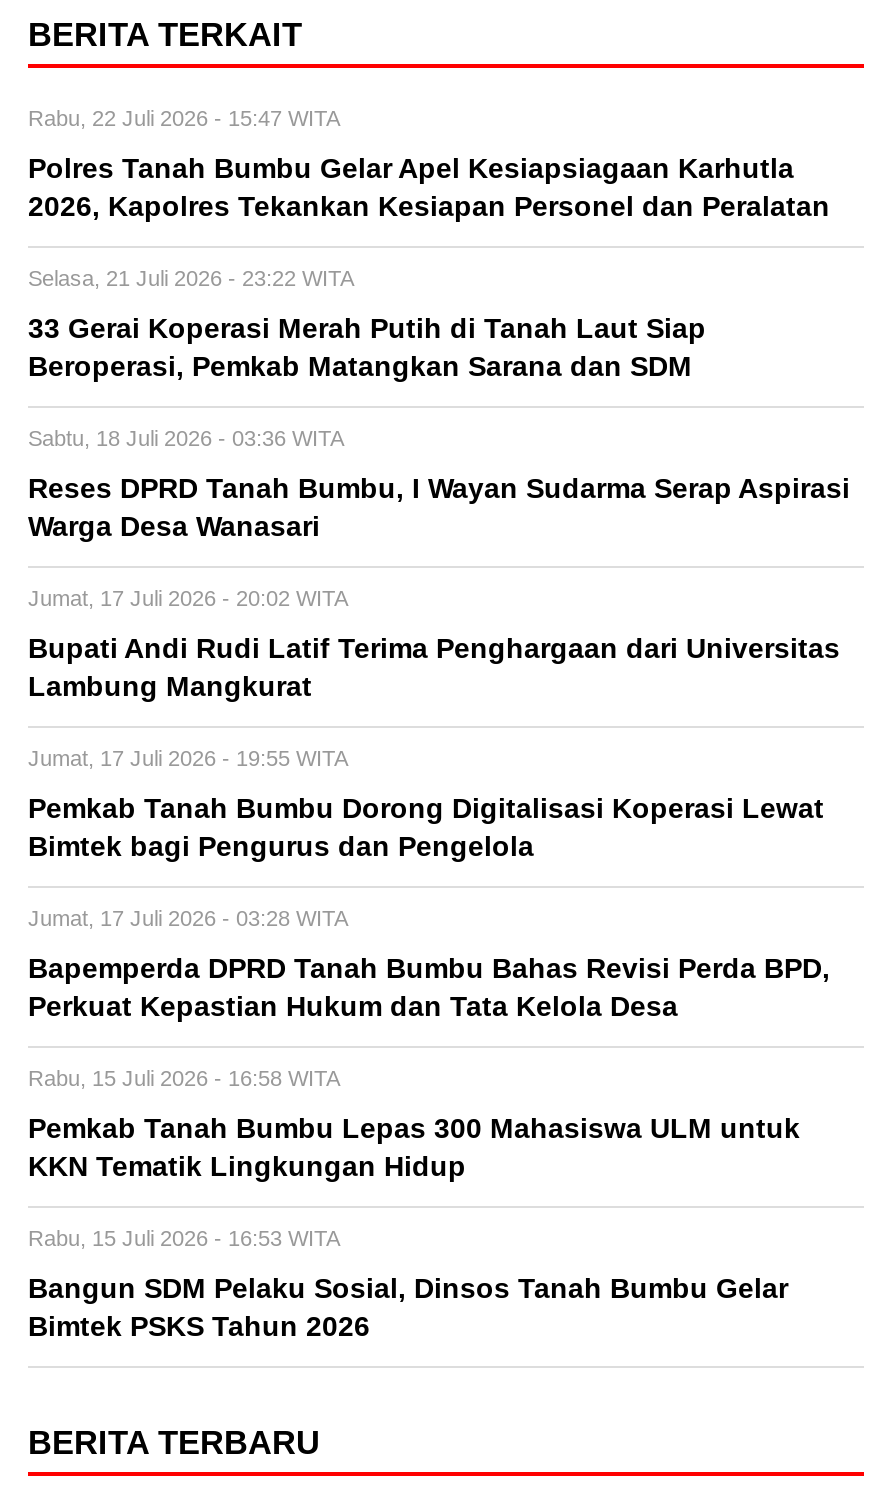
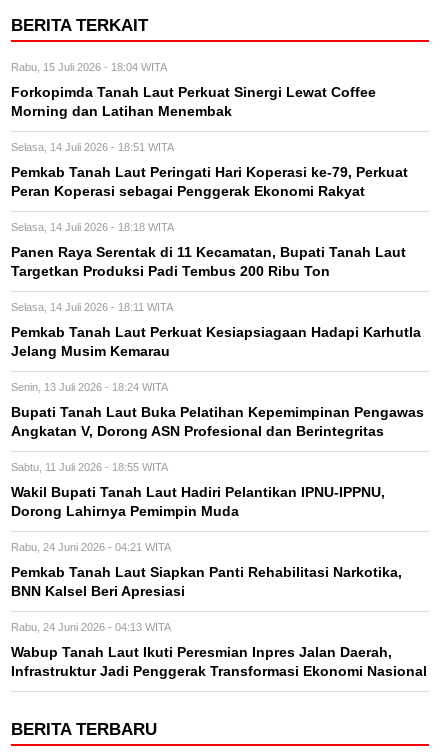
- Rabu, 22 Juli 2026 - 15:47 WITA
+ Rabu, 15 Juli 2026 - 18:04 WITA

- Polres Tanah Bumbu Gelar Apel Kesiapsiagaan Karhutla
- 2026, Kapolres Tekankan Kesiapan Personel dan Peralatan
+ Forkopimda Tanah Laut Perkuat Sinergi Lewat Coffee
+ Morning dan Latihan Menembak

- Selasa, 21 Juli 2026 - 23:22 WITA
+ Selasa, 14 Juli 2026 - 18:51 WITA

- 33 Gerai Koperasi Merah Putih di Tanah Laut Siap
- Beroperasi, Pemkab Matangkan Sarana dan SDM
+ Pemkab Tanah Laut Peringati Hari Koperasi ke-79, Perkuat
+ Peran Koperasi sebagai Penggerak Ekonomi Rakyat

- Sabtu, 18 Juli 2026 - 03:36 WITA
+ Selasa, 14 Juli 2026 - 18:18 WITA

- Reses DPRD Tanah Bumbu, I Wayan Sudarma Serap Aspirasi
- Warga Desa Wanasari
+ Panen Raya Serentak di 11 Kecamatan, Bupati Tanah Laut
+ Targetkan Produksi Padi Tembus 200 Ribu Ton

- Jumat, 17 Juli 2026 - 20:02 WITA
+ Selasa, 14 Juli 2026 - 18:11 WITA

- Bupati Andi Rudi Latif Terima Penghargaan dari Universitas
- Lambung Mangkurat
+ Pemkab Tanah Laut Perkuat Kesiapsiagaan Hadapi Karhutla
+ Jelang Musim Kemarau

- Jumat, 17 Juli 2026 - 19:55 WITA
+ Senin, 13 Juli 2026 - 18:24 WITA

- Pemkab Tanah Bumbu Dorong Digitalisasi Koperasi Lewat
- Bimtek bagi Pengurus dan Pengelola
+ Bupati Tanah Laut Buka Pelatihan Kepemimpinan Pengawas
+ Angkatan V, Dorong ASN Profesional dan Berintegritas

- Jumat, 17 Juli 2026 - 03:28 WITA
+ Sabtu, 11 Juli 2026 - 18:55 WITA

- Bapemperda DPRD Tanah Bumbu Bahas Revisi Perda BPD,
- Perkuat Kepastian Hukum dan Tata Kelola Desa
+ Wakil Bupati Tanah Laut Hadiri Pelantikan IPNU-IPPNU,
+ Dorong Lahirnya Pemimpin Muda

- Rabu, 15 Juli 2026 - 16:58 WITA
+ Rabu, 24 Juni 2026 - 04:21 WITA

- Pemkab Tanah Bumbu Lepas 300 Mahasiswa ULM untuk
- KKN Tematik Lingkungan Hidup
+ Pemkab Tanah Laut Siapkan Panti Rehabilitasi Narkotika,
+ BNN Kalsel Beri Apresiasi

- Rabu, 15 Juli 2026 - 16:53 WITA
+ Rabu, 24 Juni 2026 - 04:13 WITA

- Bangun SDM Pelaku Sosial, Dinsos Tanah Bumbu Gelar
- Bimtek PSKS Tahun 2026
+ Wabup Tanah Laut Ikuti Peresmian Inpres Jalan Daerah,
+ Infrastruktur Jadi Penggerak Transformasi Ekonomi Nasional
